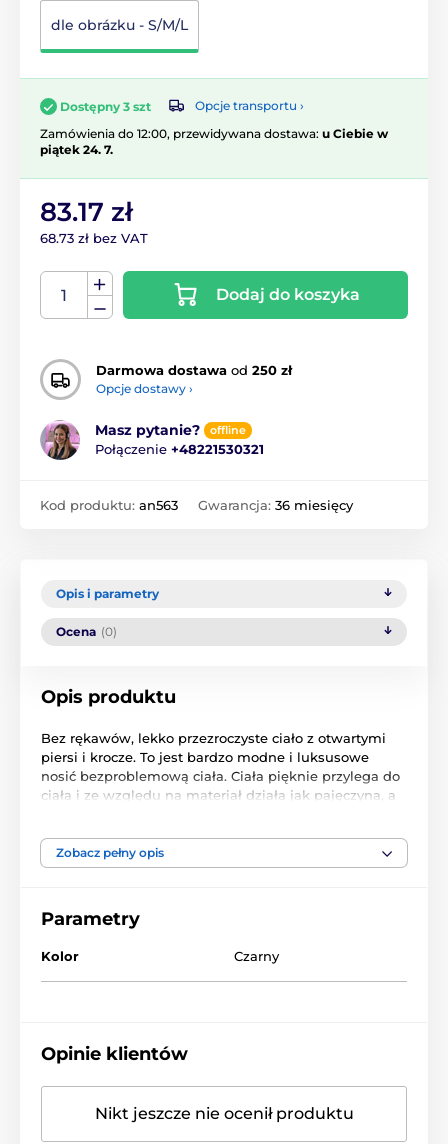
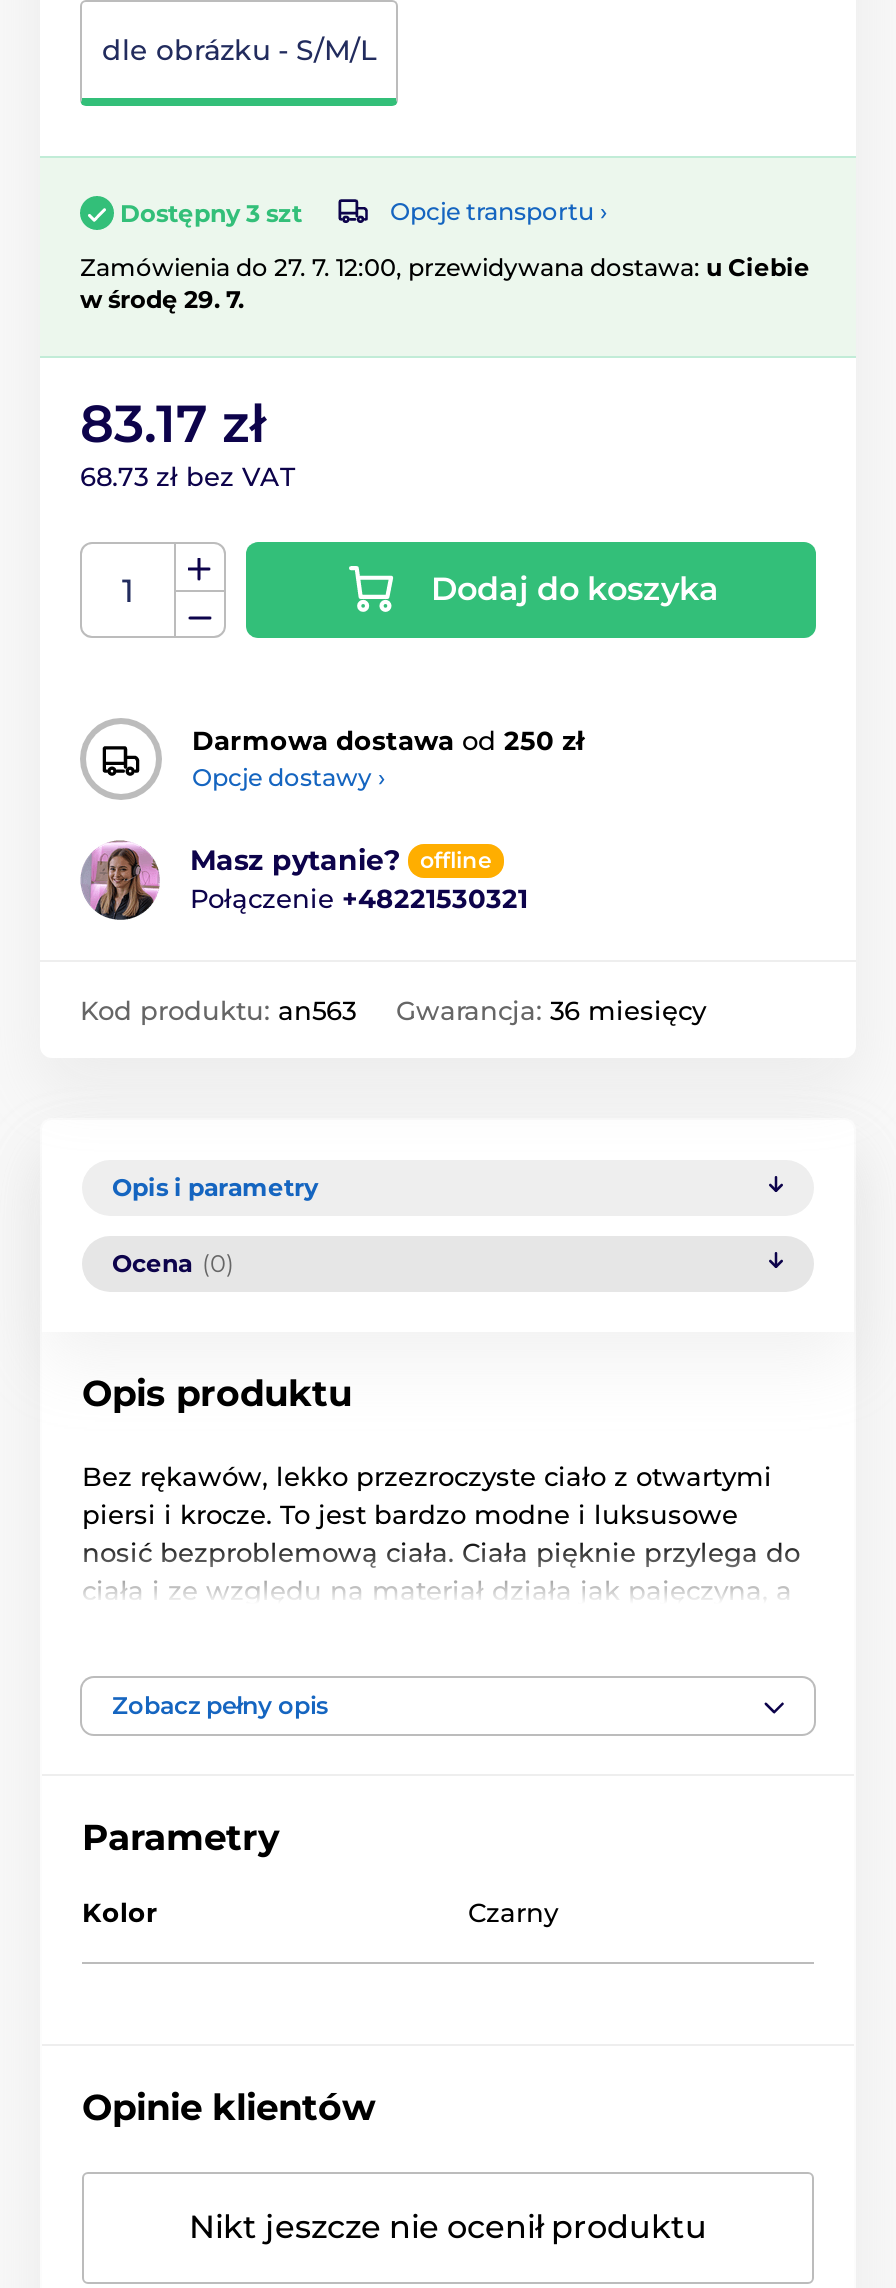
- Zamówienia do 12:00, przewidywana dostawa: u Ciebie w
- piątek 24. 7.
+ Zamówienia do 27. 7. 12:00, przewidywana dostawa: u Ciebie
+ w środę 29. 7.
